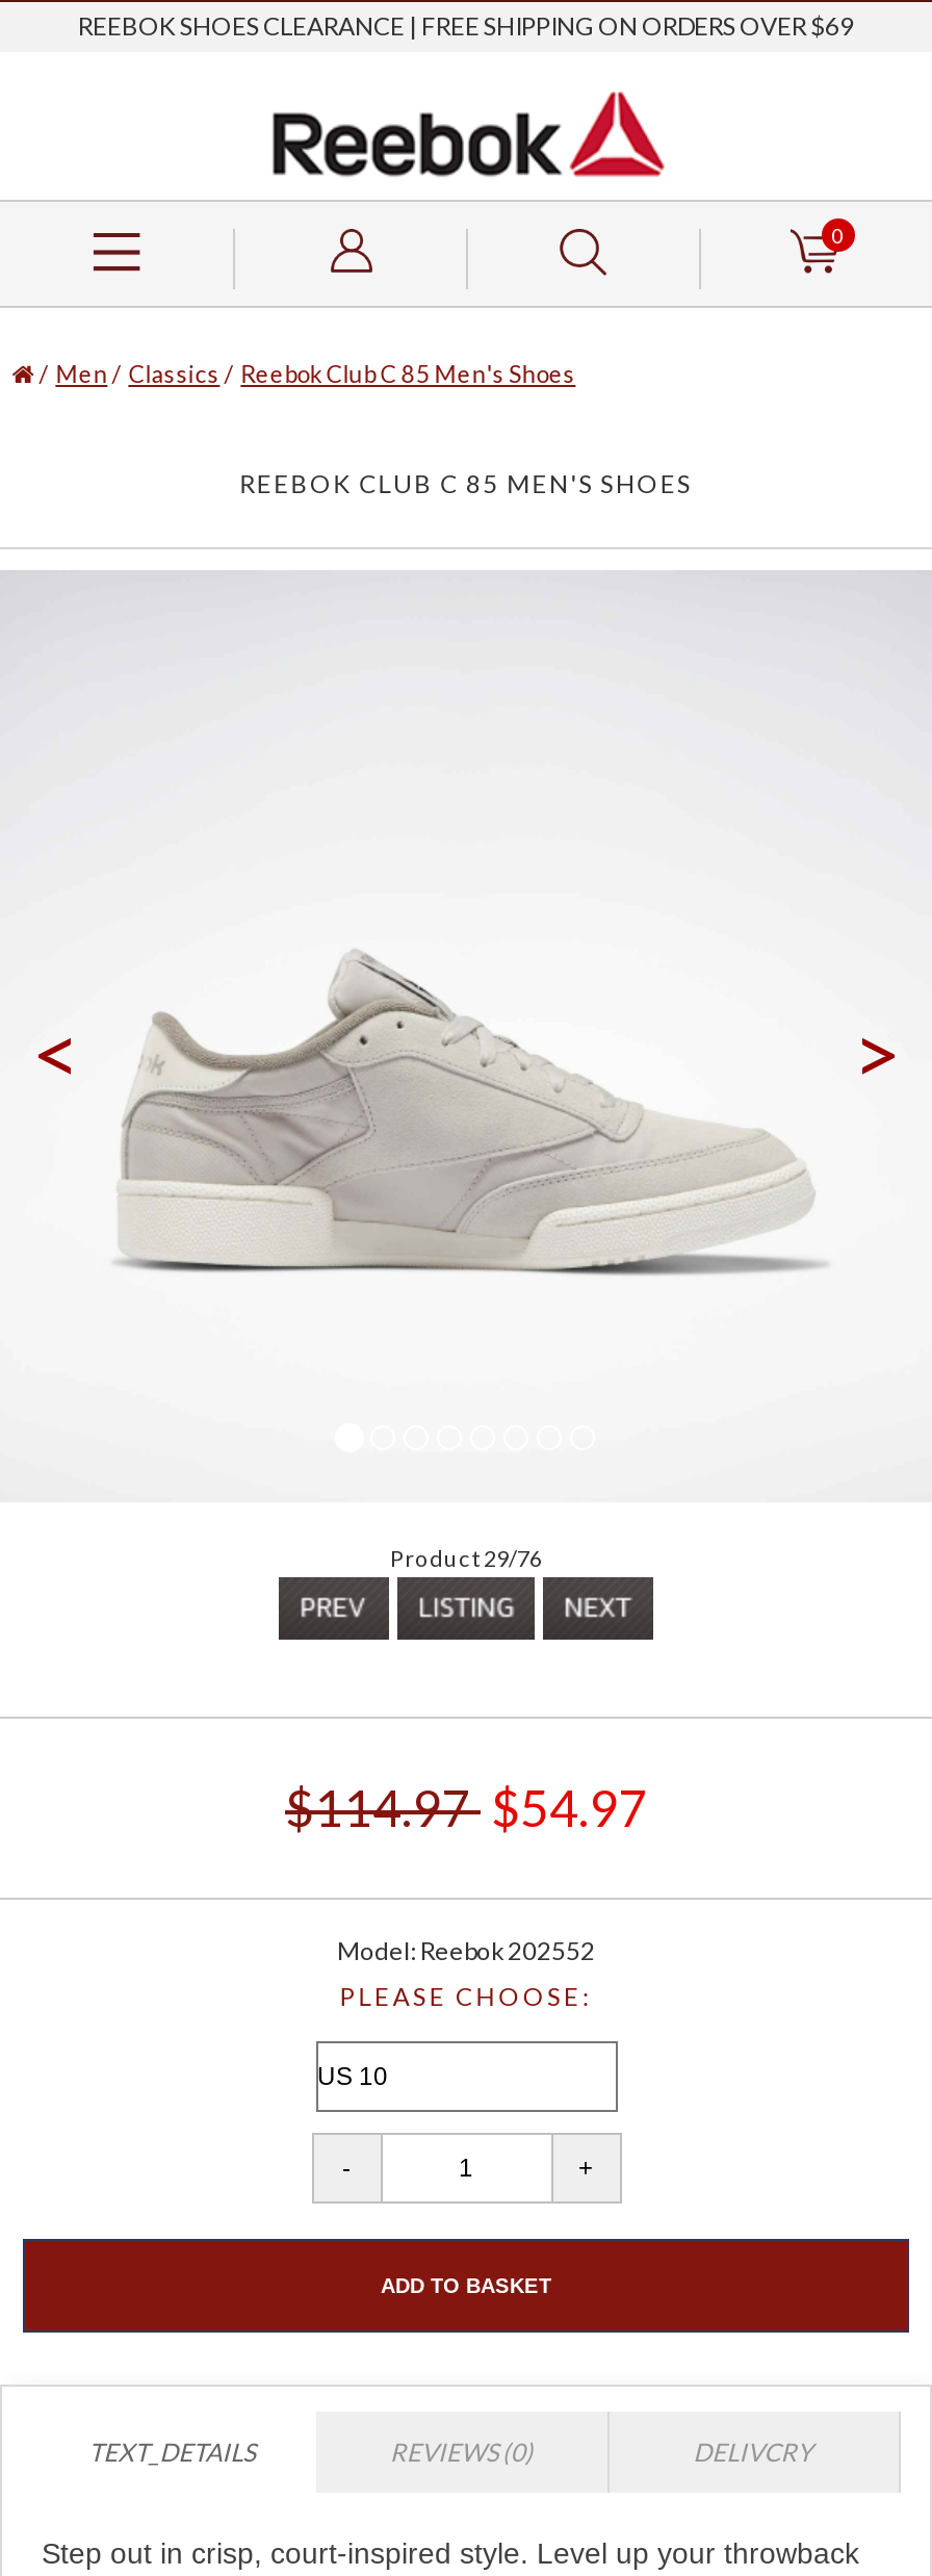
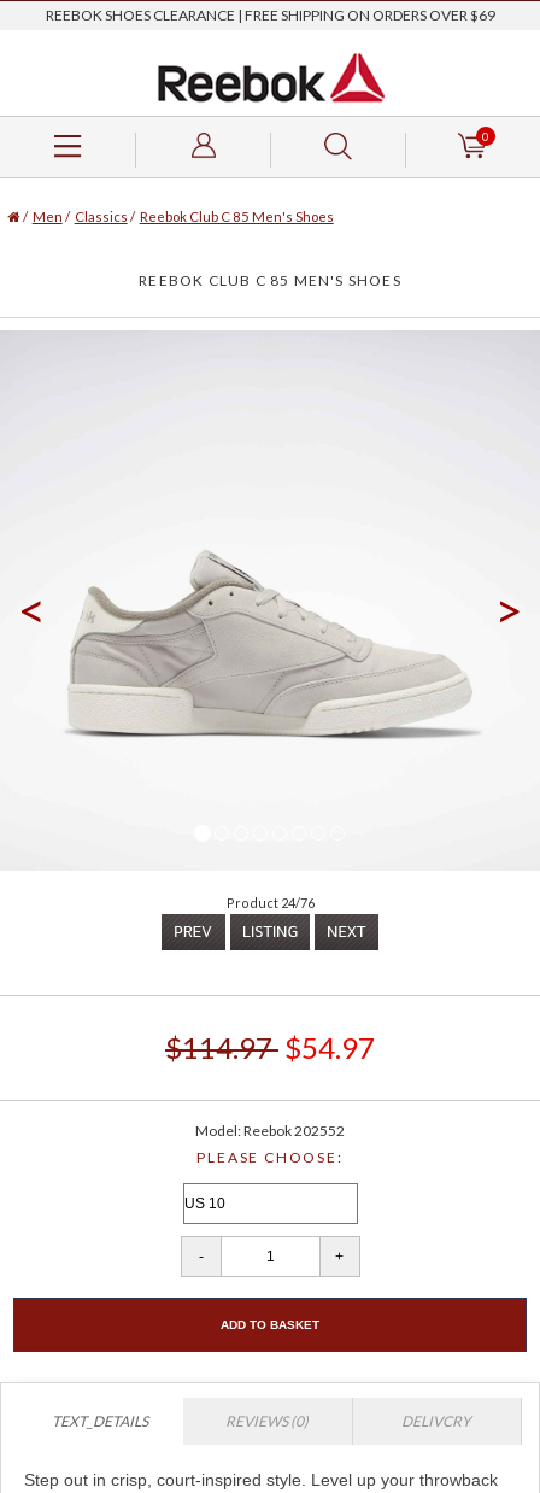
- Product 29/76
+ Product 24/76
